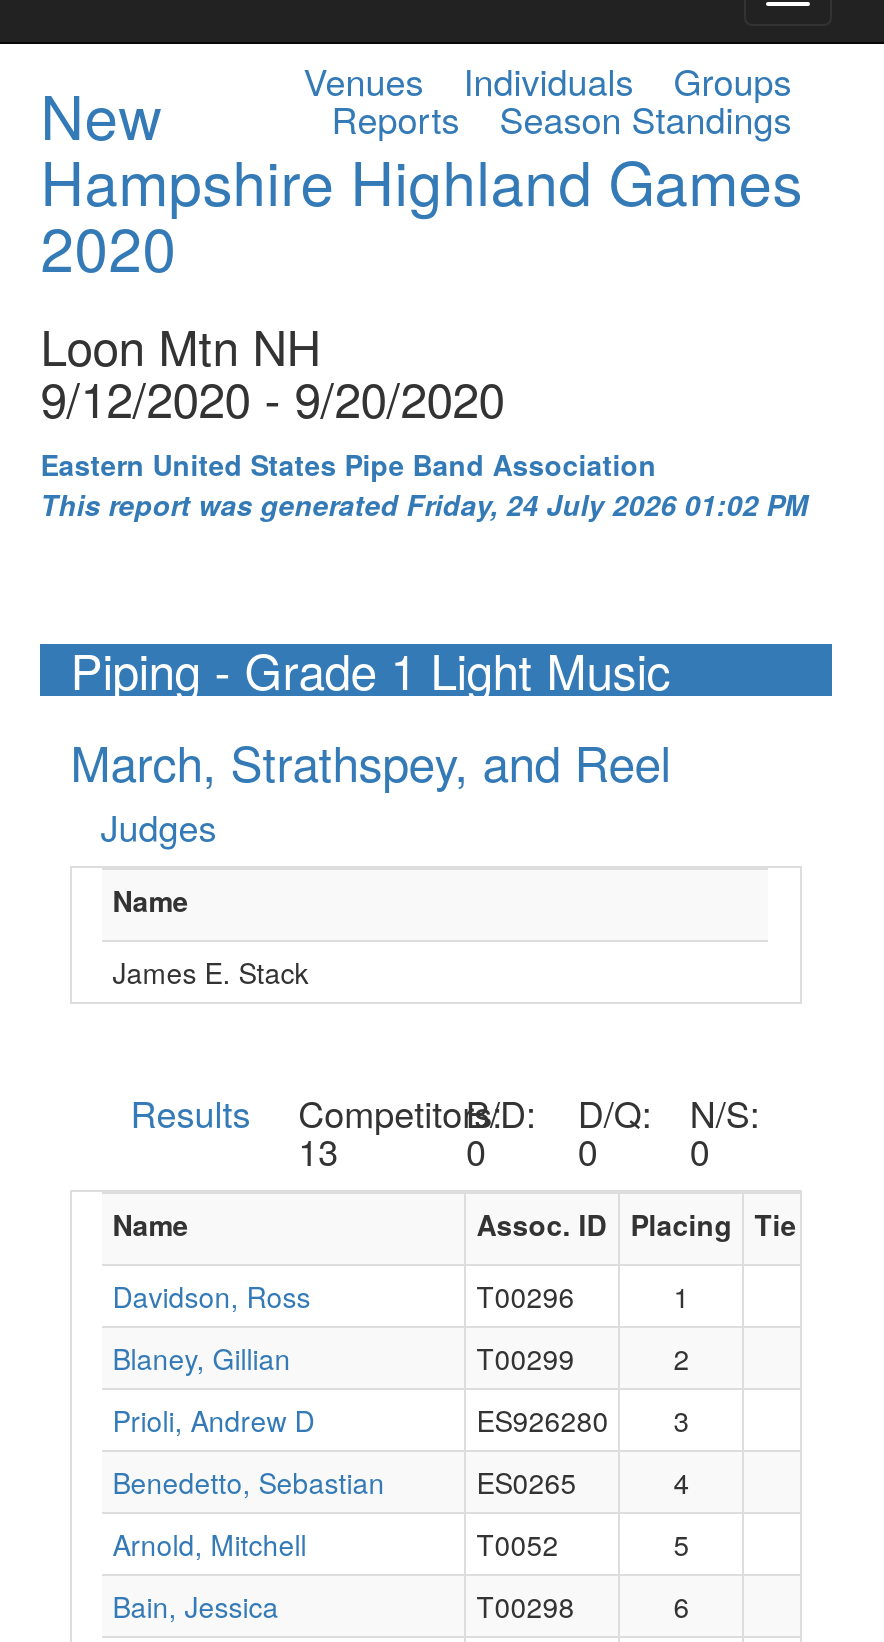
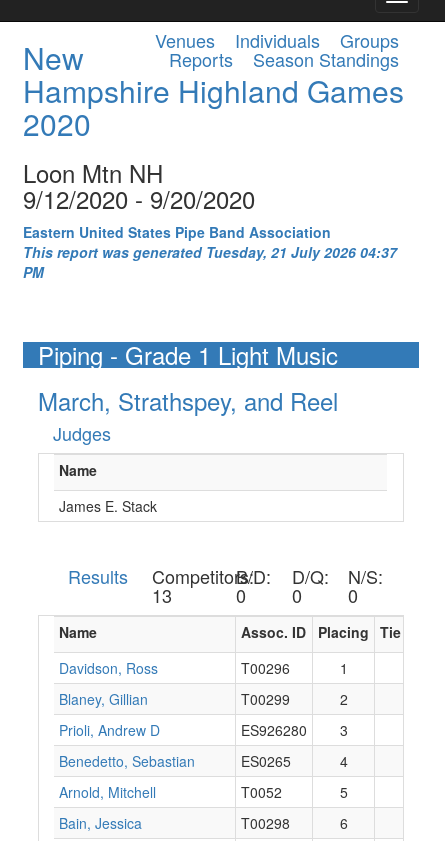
- This report was generated Friday, 24 July 2026 01:02 PM
+ This report was generated Tuesday, 21 July 2026 04:37
+ PM
